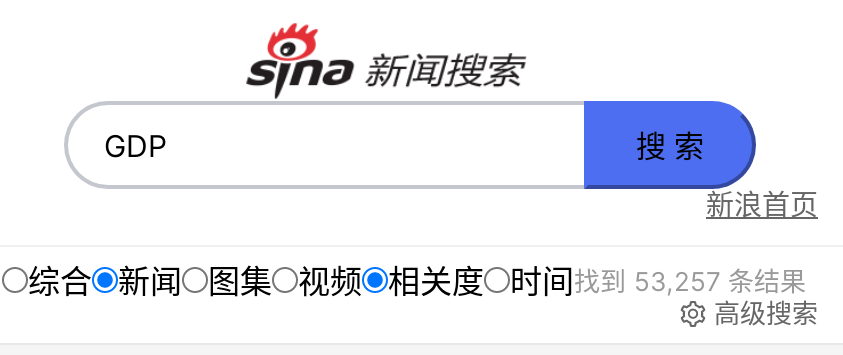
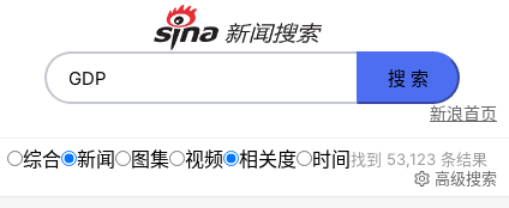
- 时间找到 53,257 条结果
+ 时间找到 53,123 条结果
